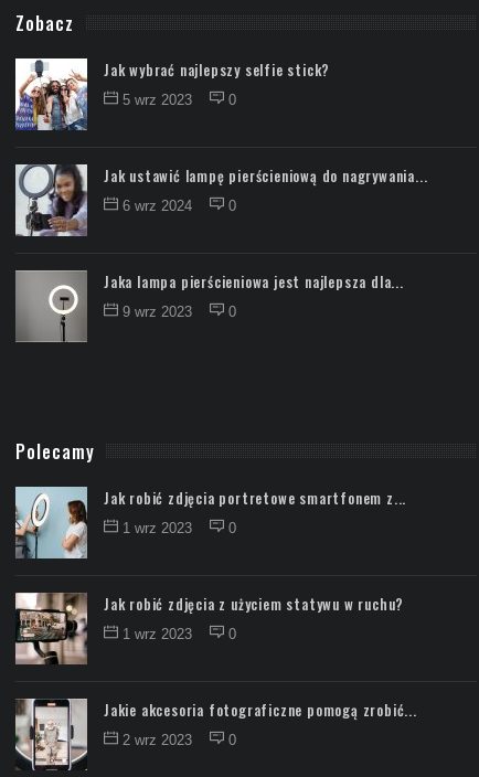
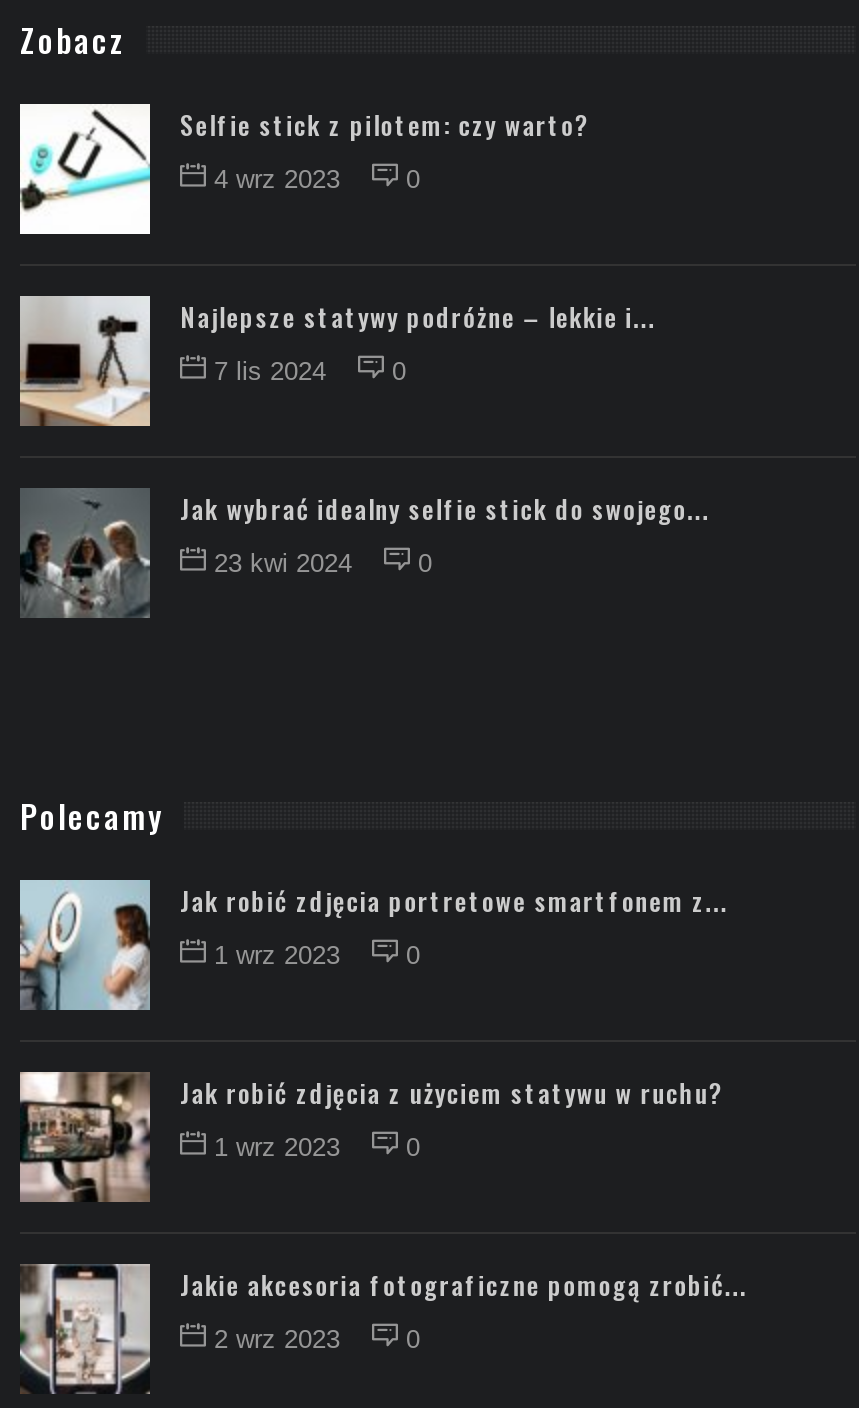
- [image]
- Jak wybrać najlepszy selfie stick?
+ [image]
+ Selfie stick z pilotem: czy warto?

- 5 wrz 2023 0
+ 4 wrz 2023 0

- [image]
- Jak ustawić lampę pierścieniową do nagrywania...
+ [image]
+ Najlepsze statywy podróżne – lekkie i...

- 6 wrz 2024 0
+ 7 lis 2024 0

- [image]
- Jaka lampa pierścieniowa jest najlepsza dla...
+ [image]
+ Jak wybrać idealny selfie stick do swojego...

- 9 wrz 2023 0
+ 23 kwi 2024 0
